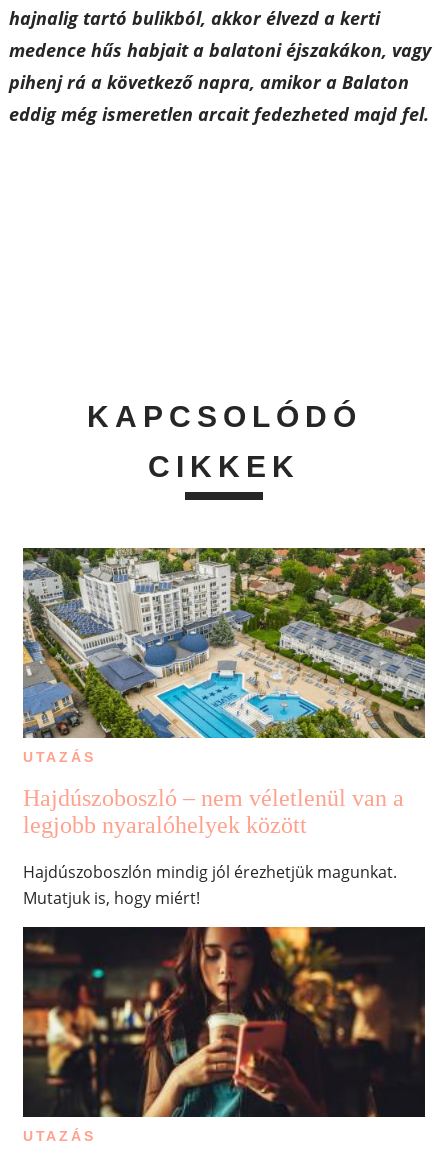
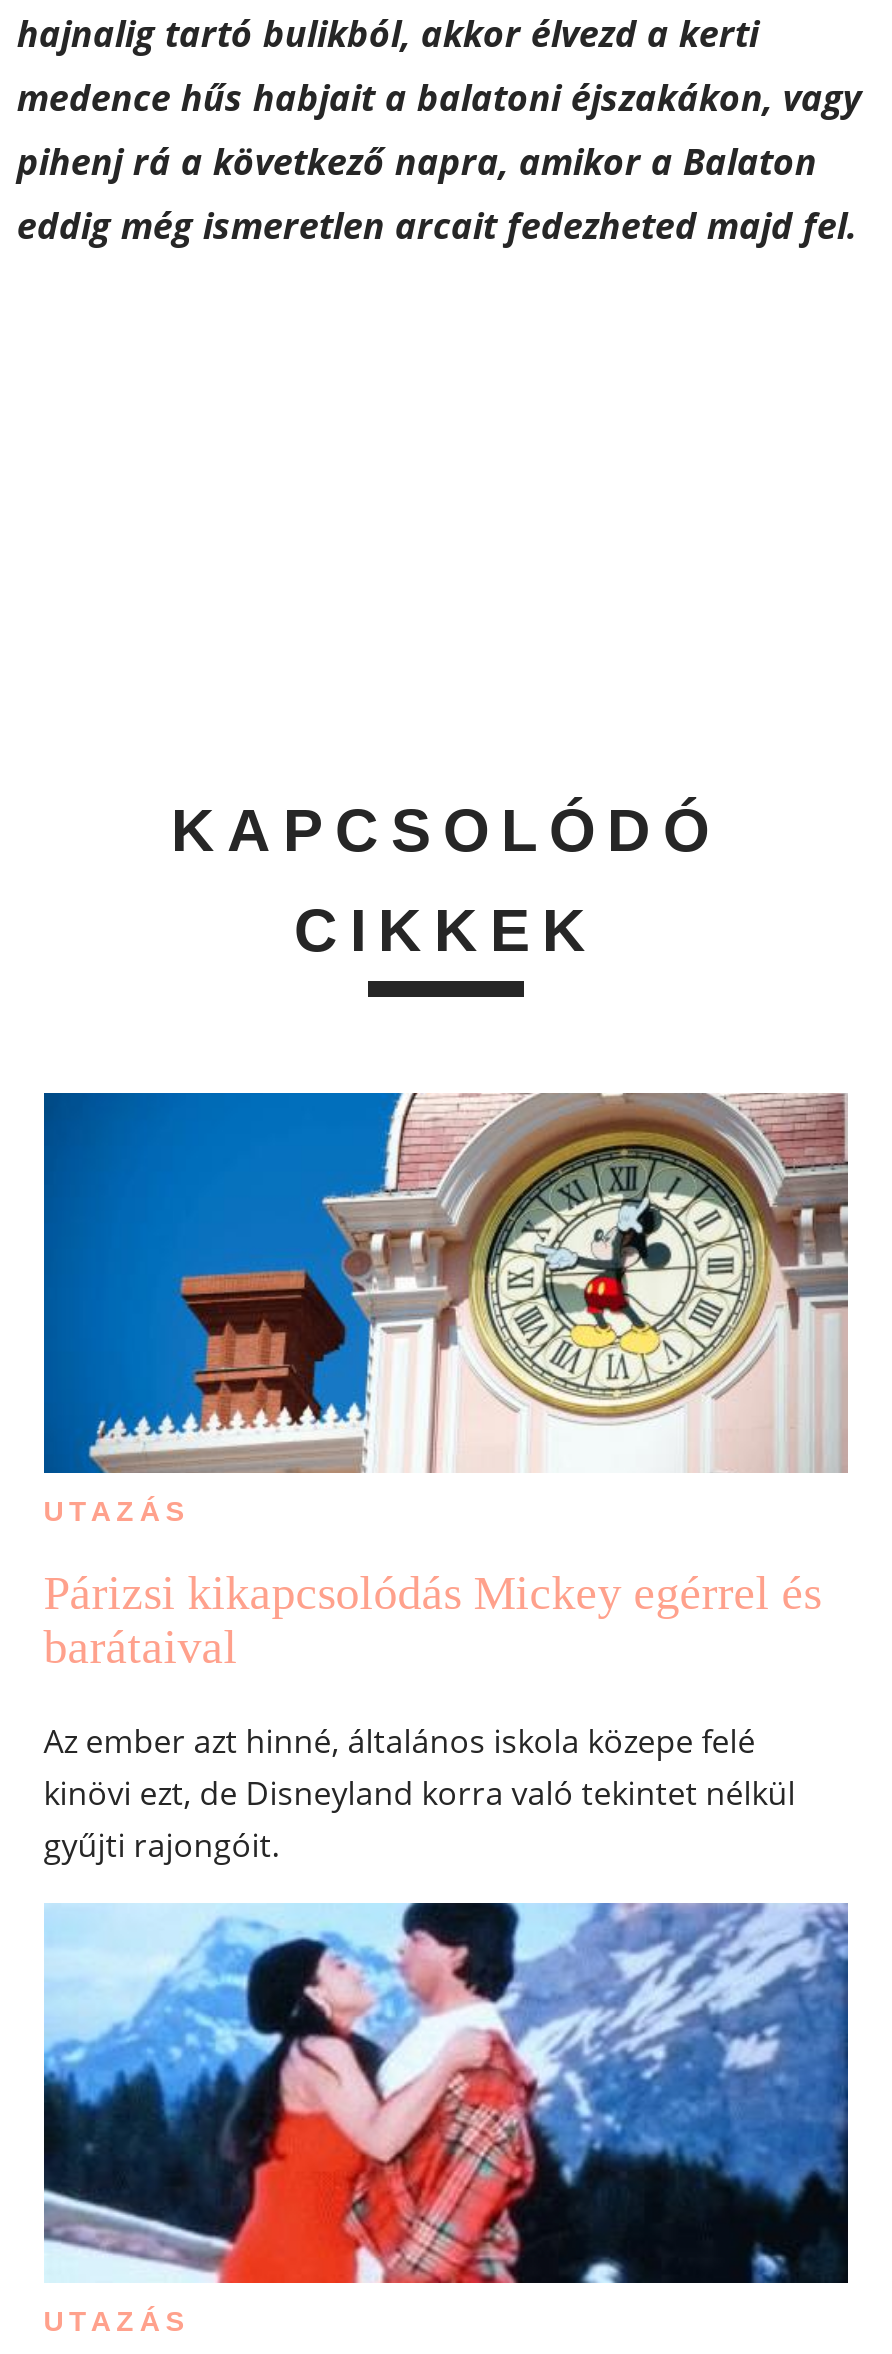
- [image]
+ [image]

- Hajdúszoboszló – nem véletlenül van a
- legjobb nyaralóhelyek között
+ Párizsi kikapcsolódás Mickey egérrel és
+ barátaival

- Hajdúszoboszlón mindig jól érezhetjük magunkat.
- Mutatjuk is, hogy miért!
+ Az ember azt hinné, általános iskola közepe felé
+ kinövi ezt, de Disneyland korra való tekintet nélkül
+ gyűjti rajongóit.

- [image]
+ [image]
